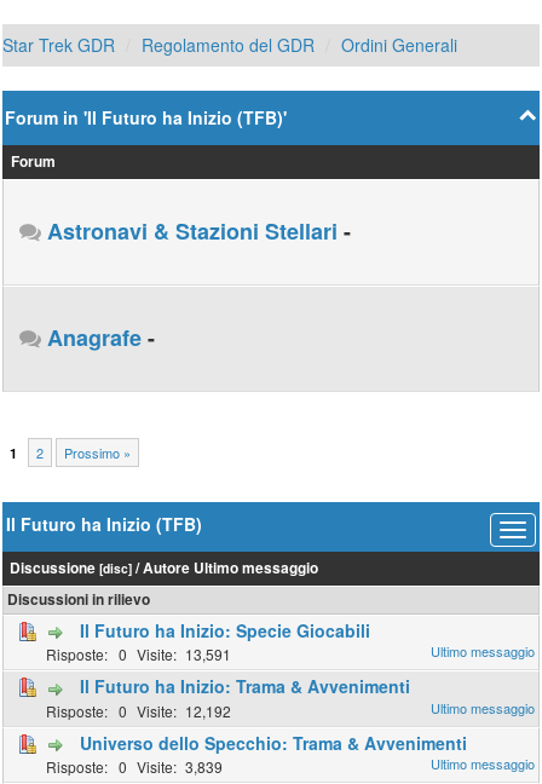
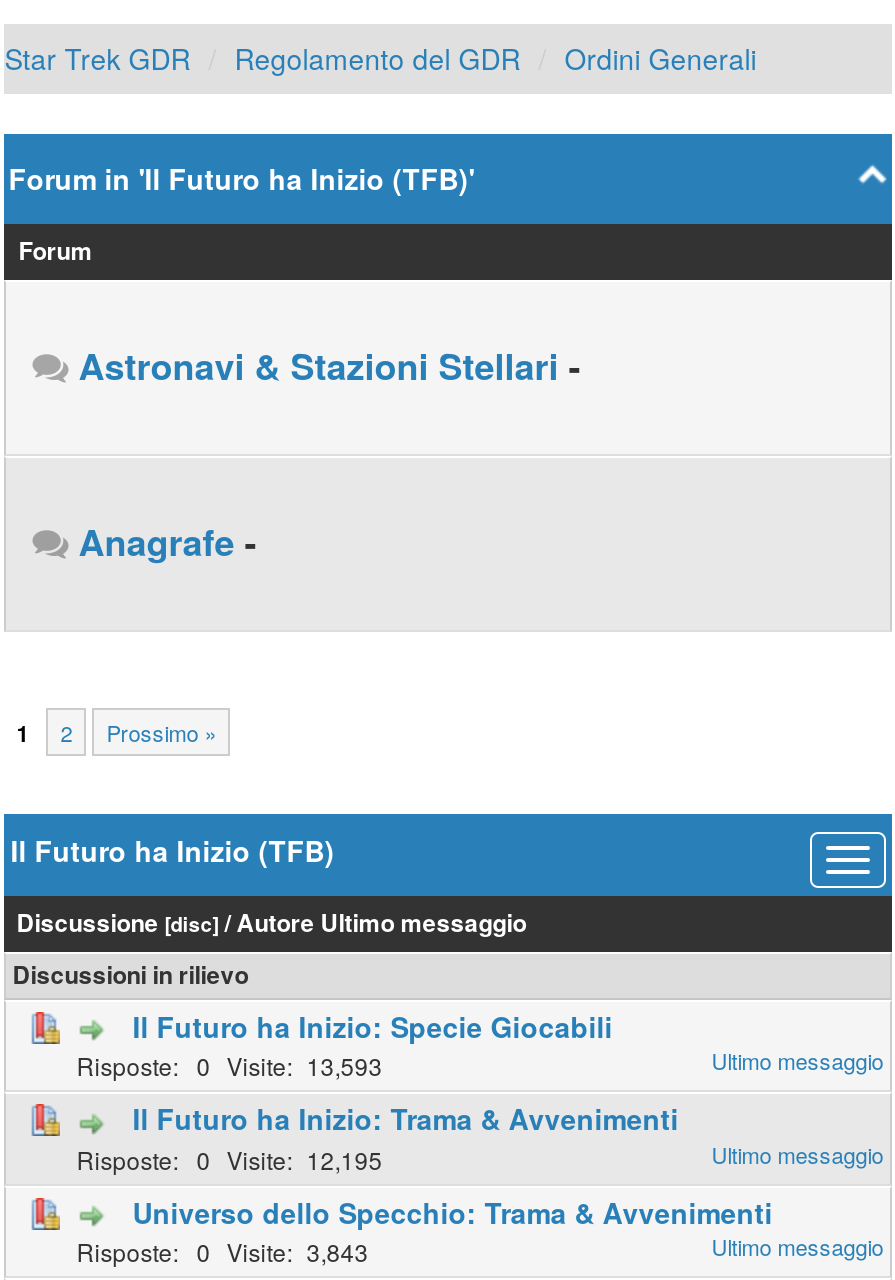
- 13,591
+ 13,593

- 12,192
+ 12,195

- 3,839
+ 3,843
